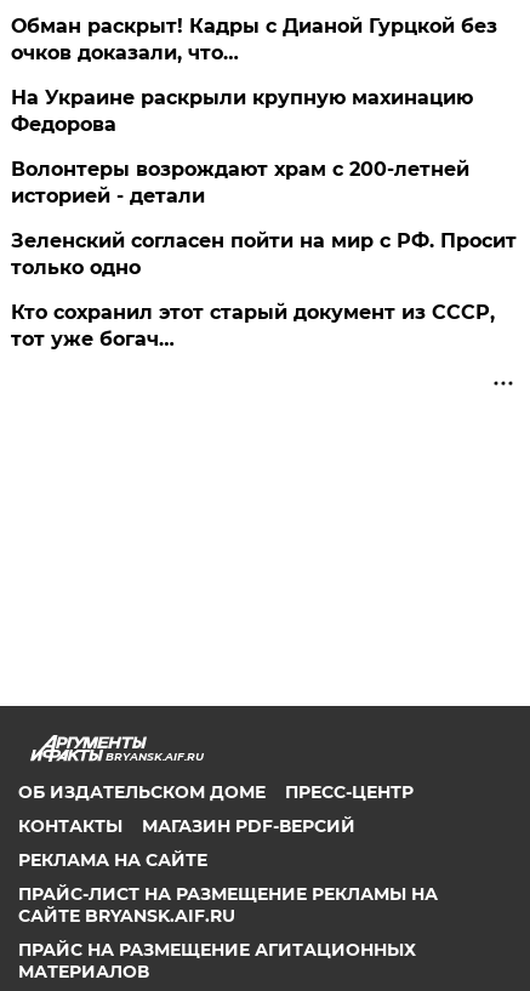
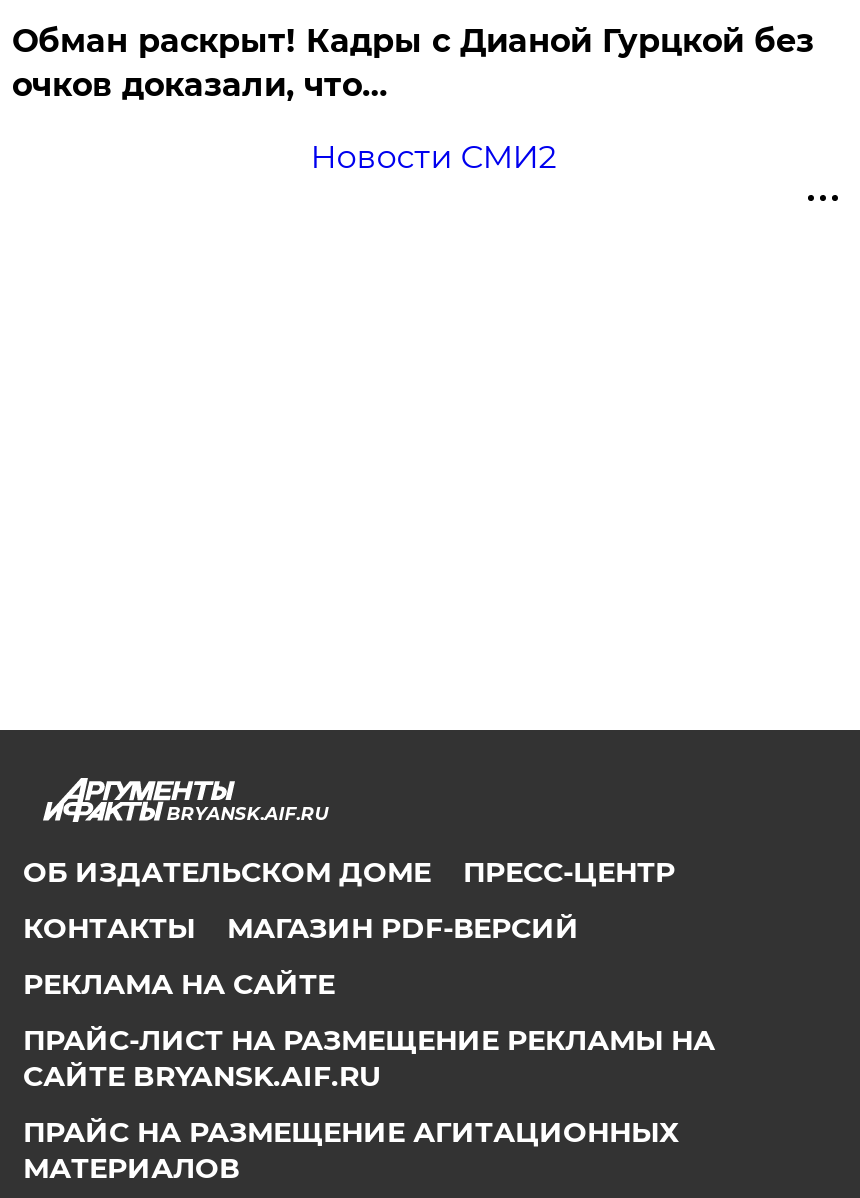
- На Украине раскрыли крупную махинацию
- Федорова
- Волонтеры возрождают храм с 200-летней
- историей - детали
- Зеленский согласен пойти на мир с РФ. Просит
- только одно
- Кто сохранил этот старый документ из СССР,
- тот уже богач…
+ Новости СМИ2
